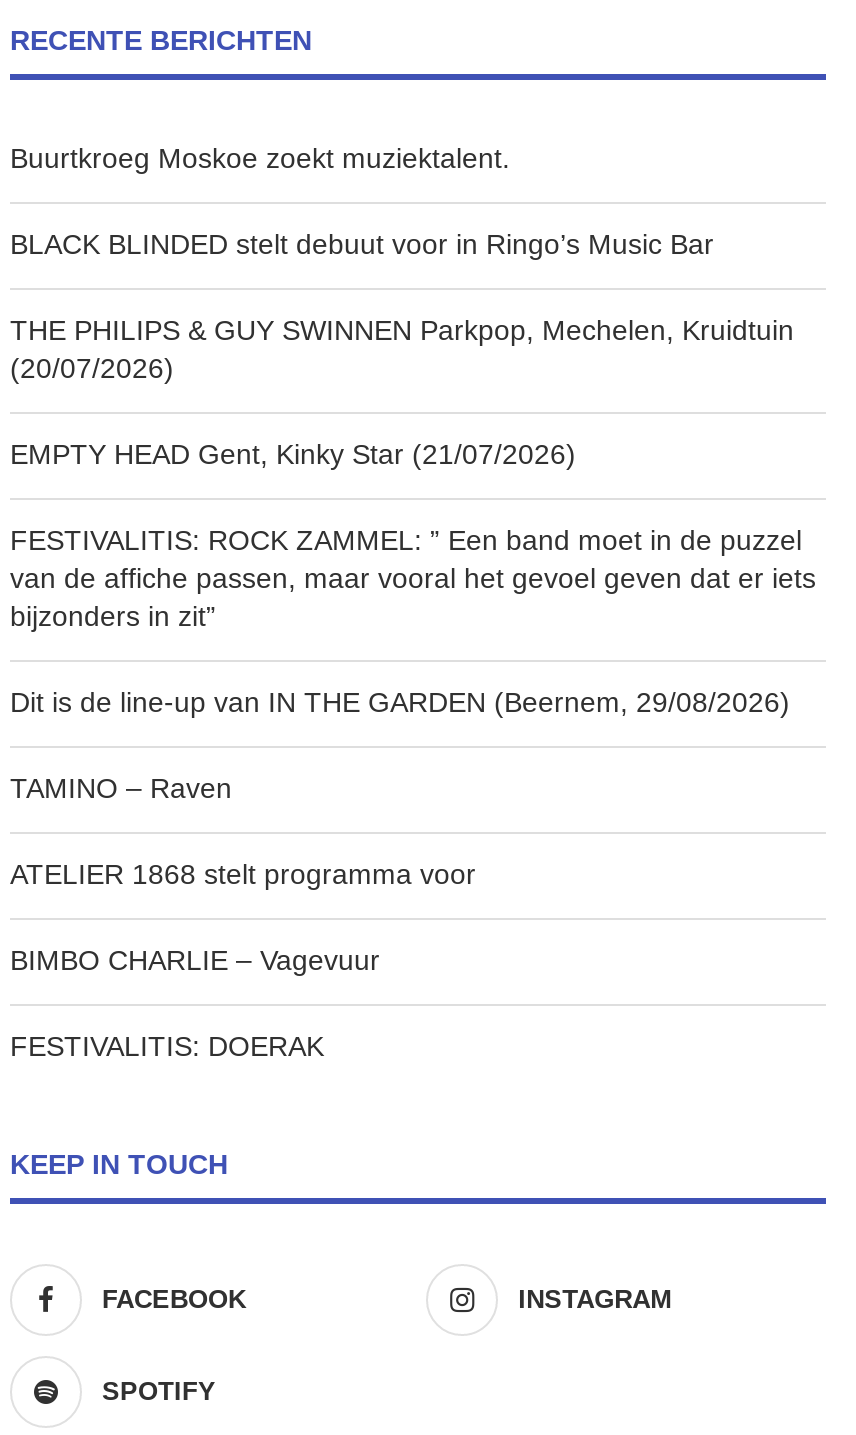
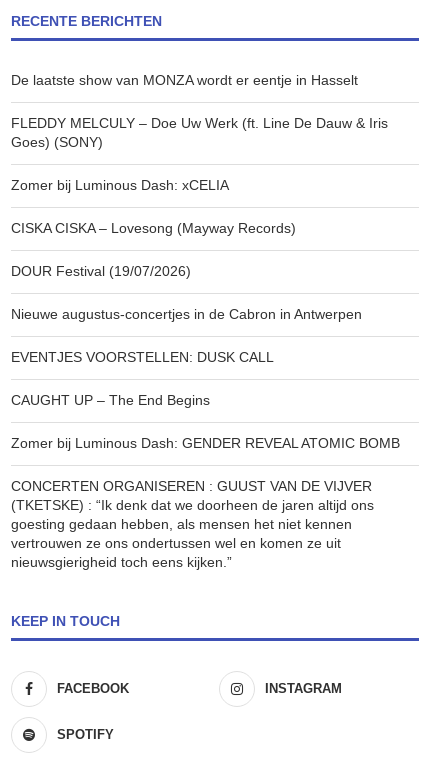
- Buurtkroeg Moskoe zoekt muziektalent.
+ De laatste show van MONZA wordt er eentje in Hasselt

- BLACK BLINDED stelt debuut voor in Ringo’s Music Bar
+ FLEDDY MELCULY – Doe Uw Werk (ft. Line De Dauw & Iris
+ Goes) (SONY)

- THE PHILIPS & GUY SWINNEN Parkpop, Mechelen, Kruidtuin
- (20/07/2026)
+ Zomer bij Luminous Dash: xCELIA

- EMPTY HEAD Gent, Kinky Star (21/07/2026)
+ CISKA CISKA – Lovesong (Mayway Records)

- FESTIVALITIS: ROCK ZAMMEL: ” Een band moet in de puzzel
- van de affiche passen, maar vooral het gevoel geven dat er iets
- bijzonders in zit”
+ DOUR Festival (19/07/2026)

- Dit is de line-up van IN THE GARDEN (Beernem, 29/08/2026)
+ Nieuwe augustus-concertjes in de Cabron in Antwerpen

- TAMINO – Raven
+ EVENTJES VOORSTELLEN: DUSK CALL

- ATELIER 1868 stelt programma voor
+ CAUGHT UP – The End Begins

- BIMBO CHARLIE – Vagevuur
+ Zomer bij Luminous Dash: GENDER REVEAL ATOMIC BOMB

- FESTIVALITIS: DOERAK
+ CONCERTEN ORGANISEREN : GUUST VAN DE VIJVER
+ (TKETSKE) : “Ik denk dat we doorheen de jaren altijd ons
+ goesting gedaan hebben, als mensen het niet kennen
+ vertrouwen ze ons ondertussen wel en komen ze uit
+ nieuwsgierigheid toch eens kijken.”
